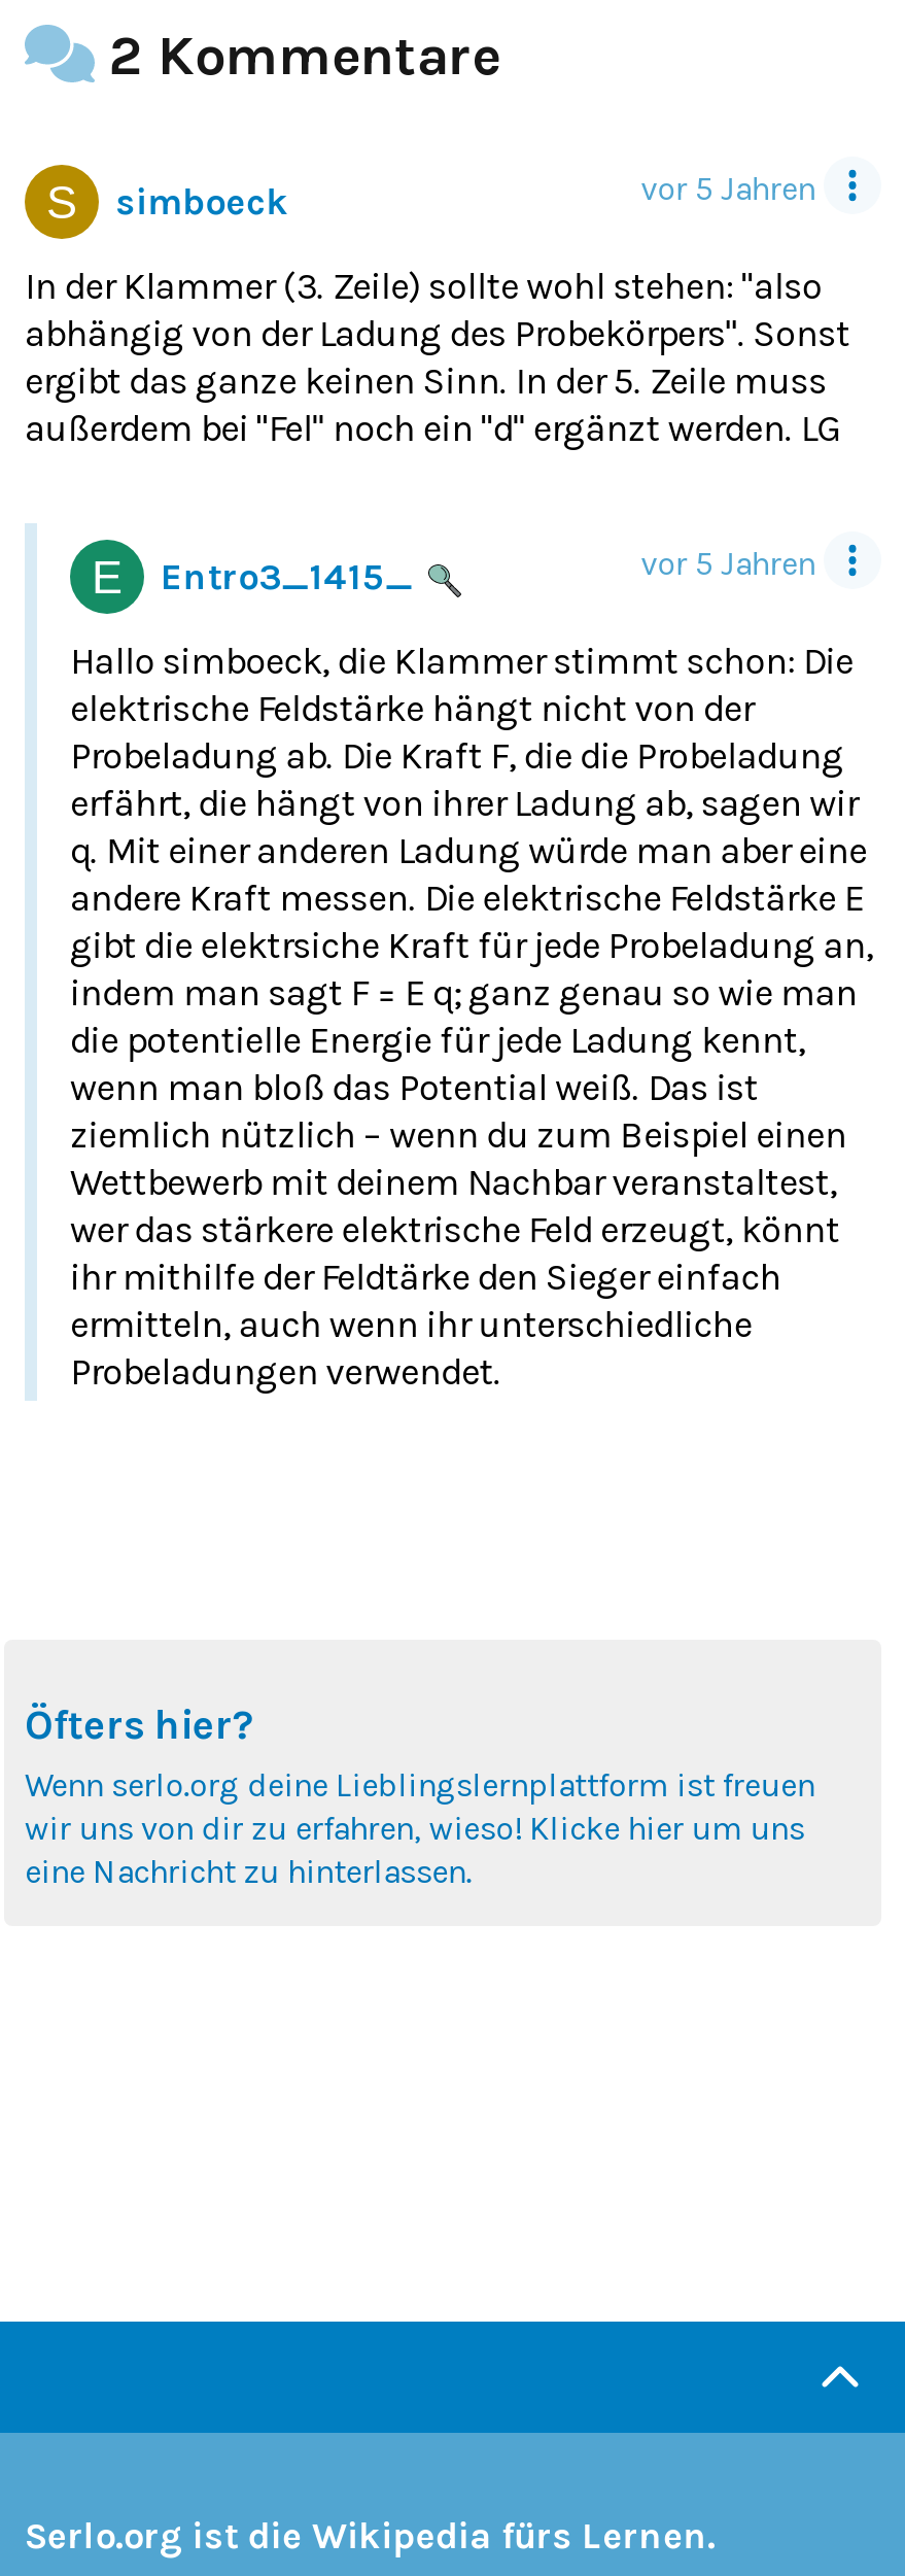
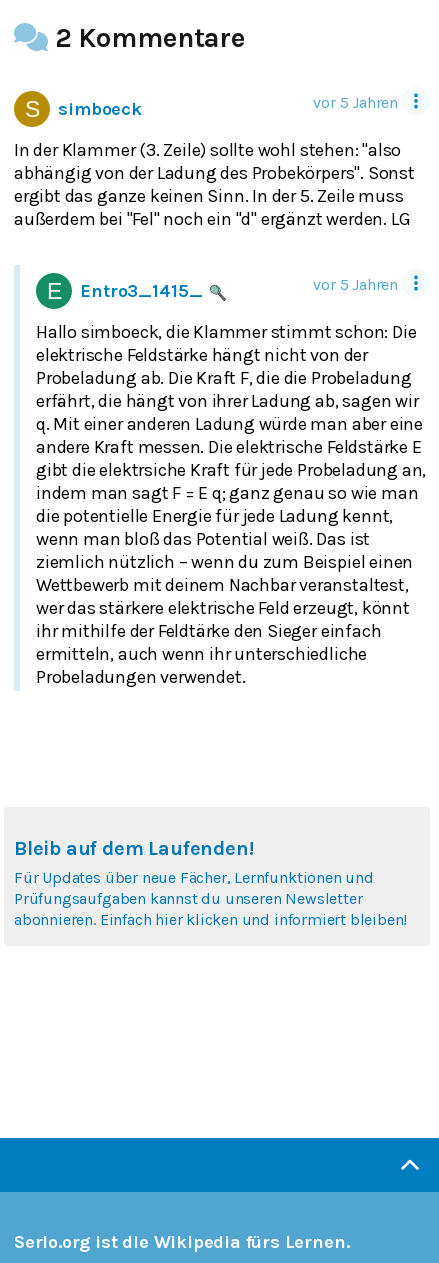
- Öfters hier?
- Wenn serlo.org deine Lieblingslernplattform ist freuen
- wir uns von dir zu erfahren, wieso! Klicke hier um uns
- eine Nachricht zu hinterlassen.
+ Bleib auf dem Laufenden!
+ Für Updates über neue Fächer, Lernfunktionen und
+ Prüfungsaufgaben kannst du unseren Newsletter
+ abonnieren. Einfach hier klicken und informiert bleiben!
